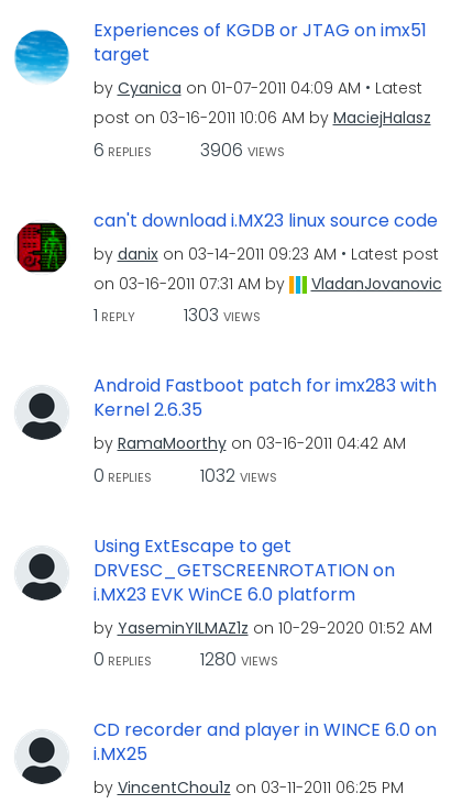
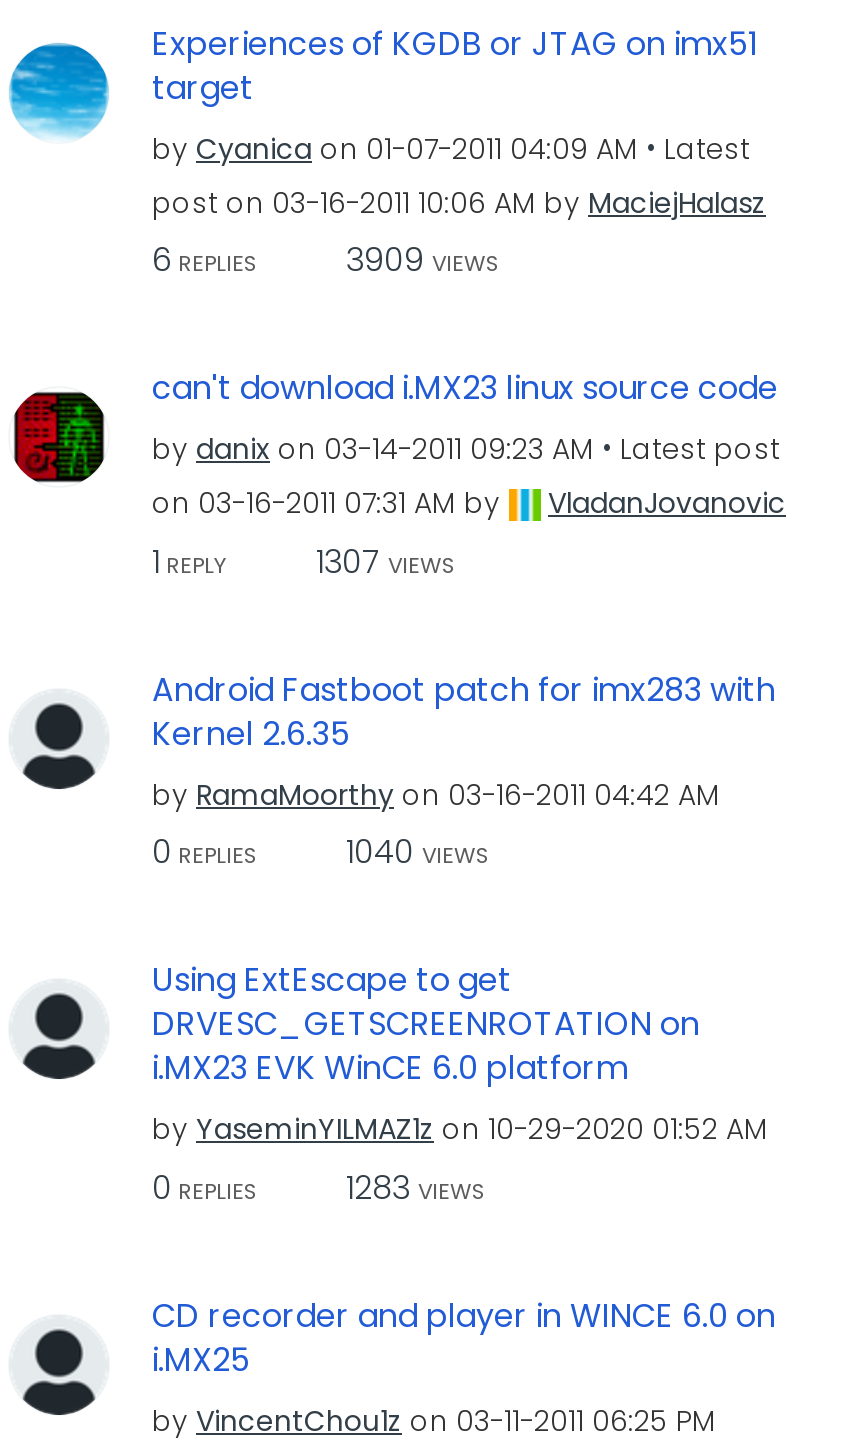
- 6 REPLIES 3906 VIEWS
+ 6 REPLIES 3909 VIEWS

- 1 REPLY 1303 VIEWS
+ 1 REPLY 1307 VIEWS

- 1032 VIEWS
+ 1040 VIEWS

- 1280 VIEWS
+ 1283 VIEWS
